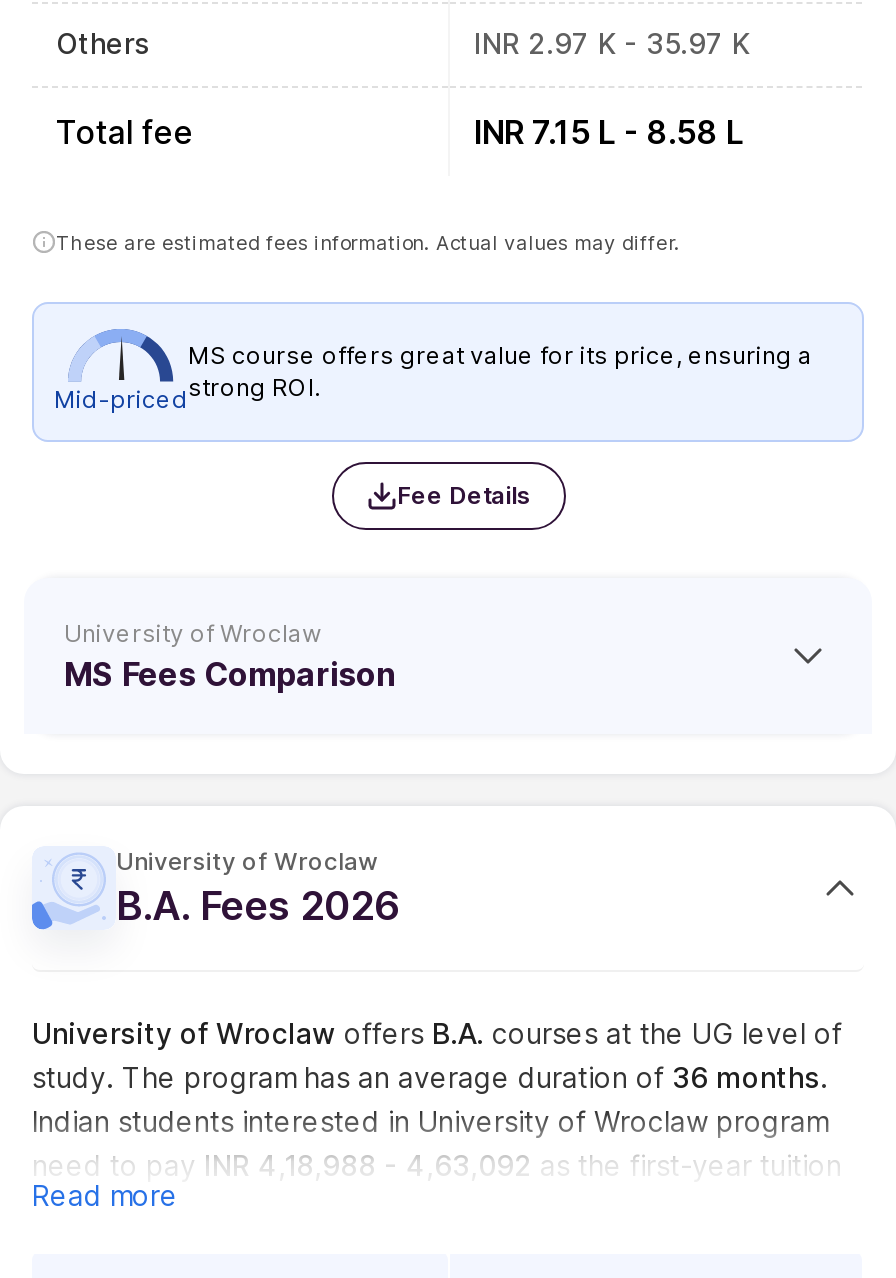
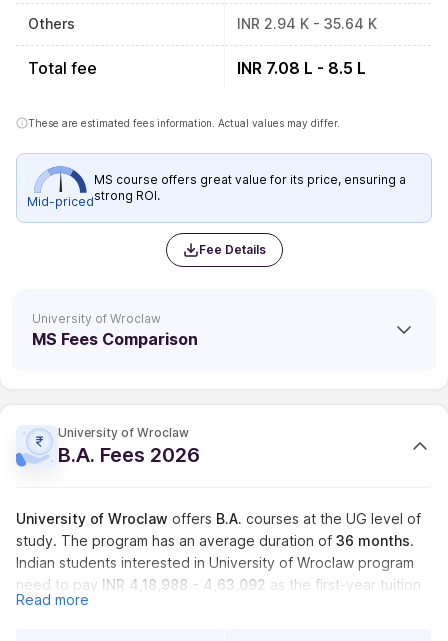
- INR 2.97 K - 35.97 K
+ INR 2.94 K - 35.64 K

- INR 7.15 L - 8.58 L
+ INR 7.08 L - 8.5 L
